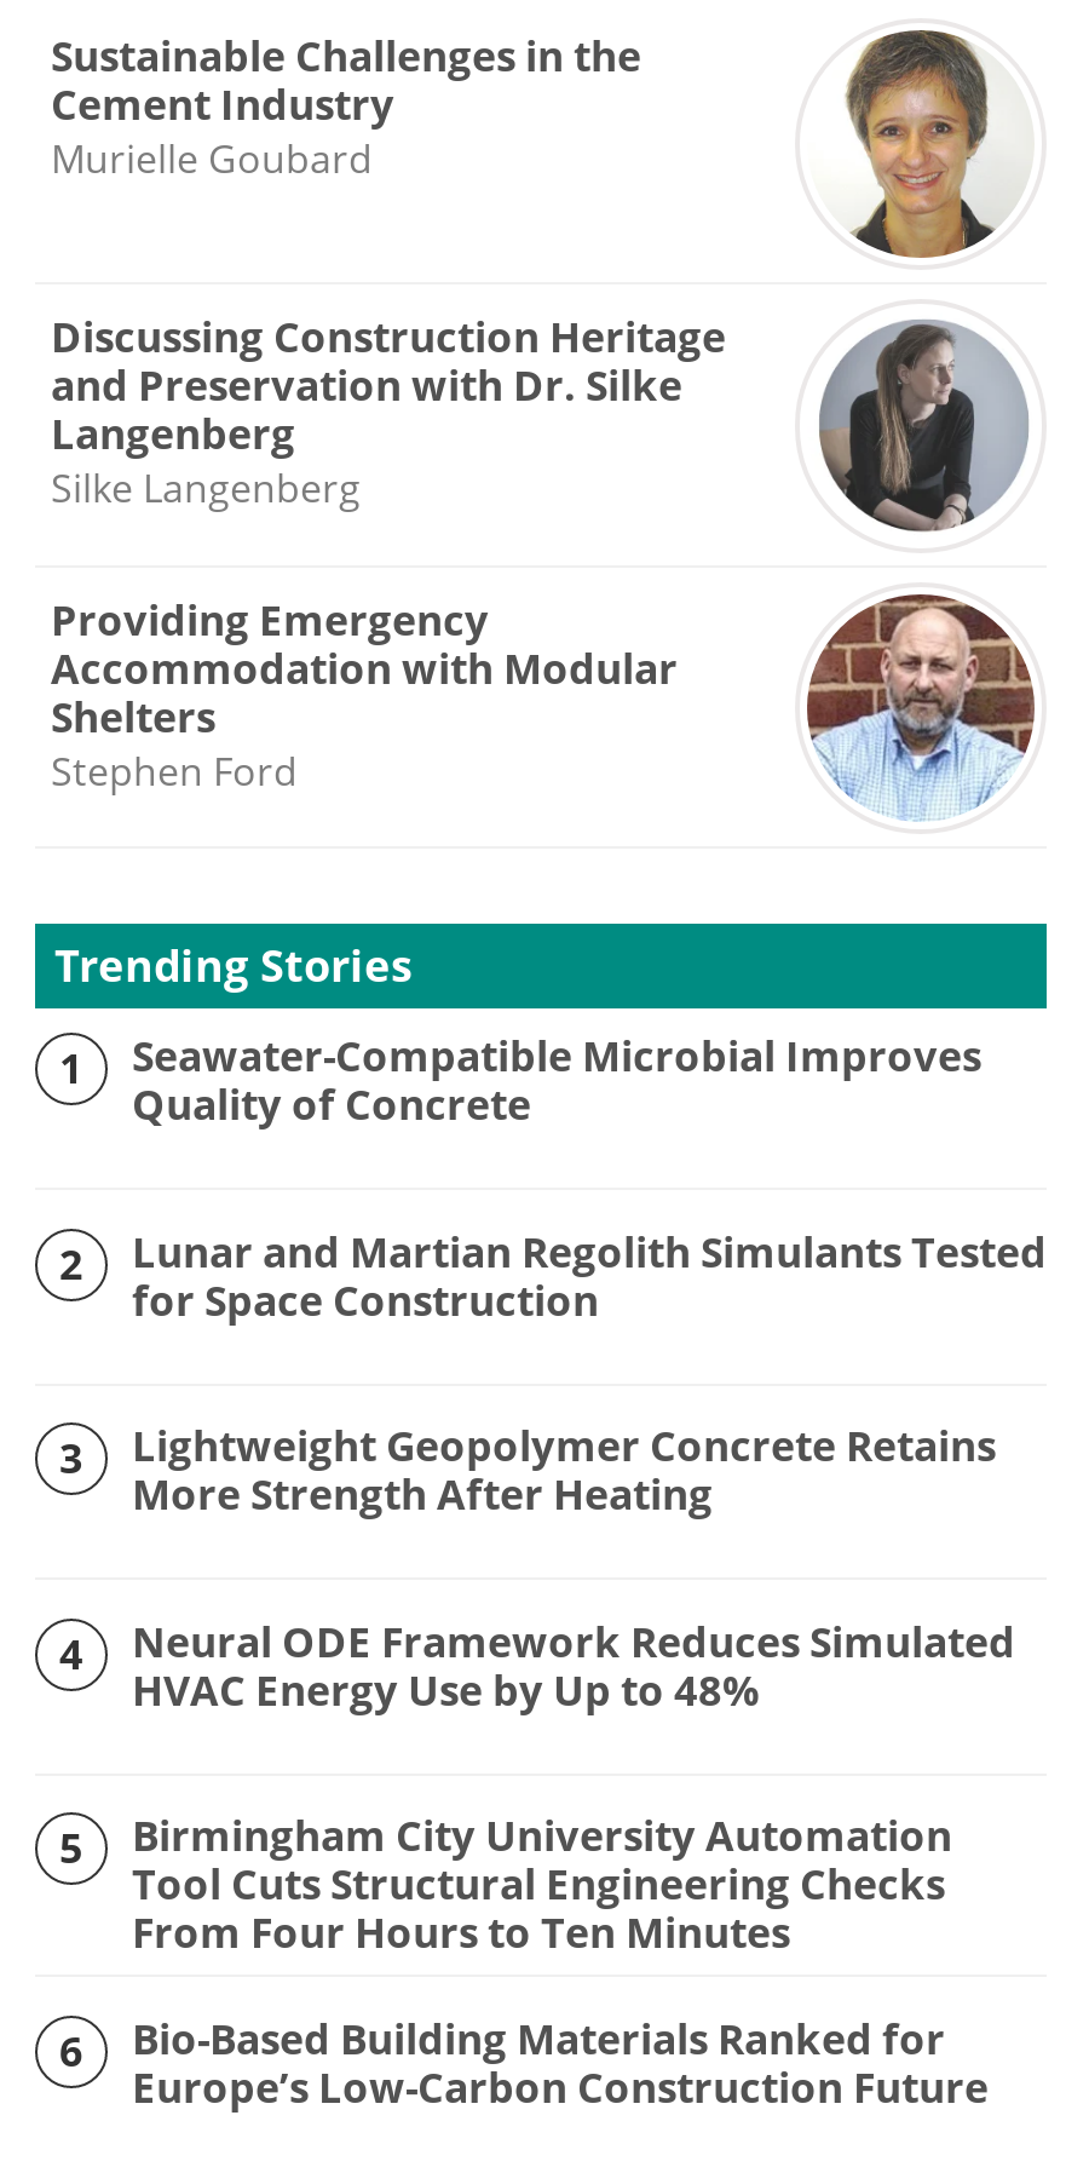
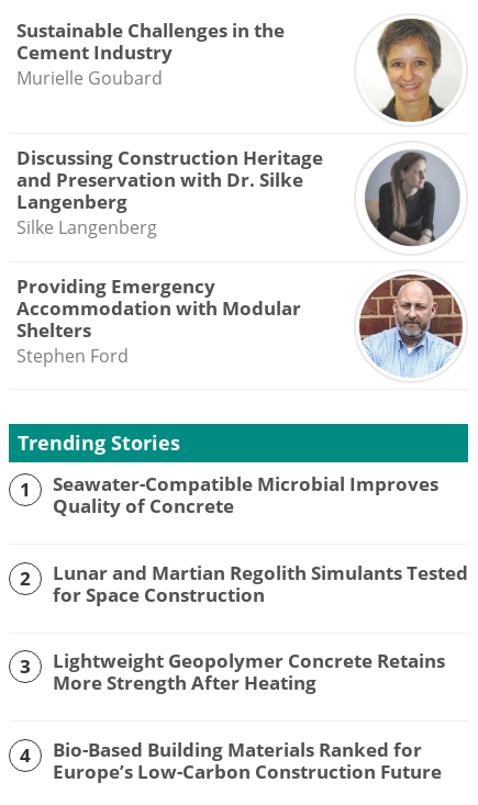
- Neural ODE Framework Reduces Simulated
- HVAC Energy Use by Up to 48%
- 5
- Birmingham City University Automation
- Tool Cuts Structural Engineering Checks
- From Four Hours to Ten Minutes
- 6
